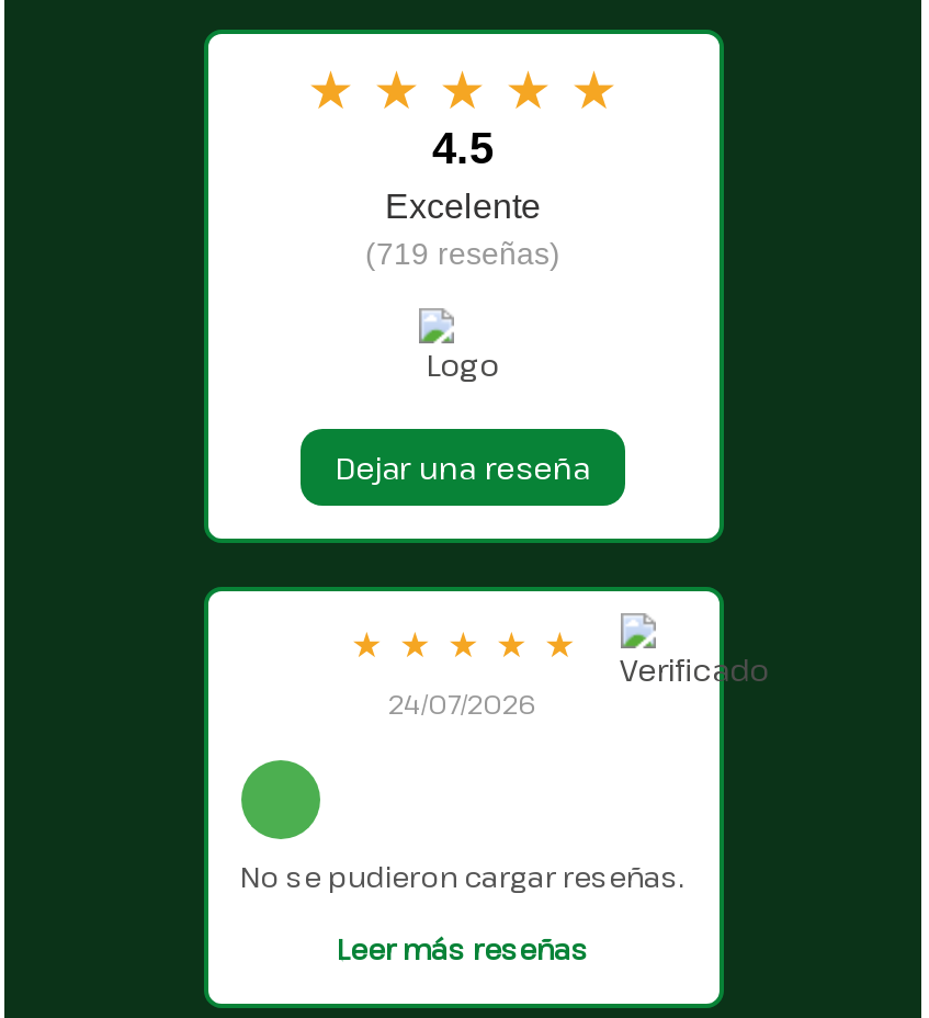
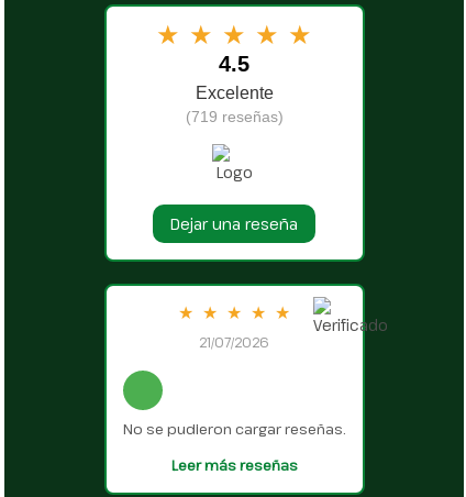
- 24/07/2026
+ 21/07/2026
